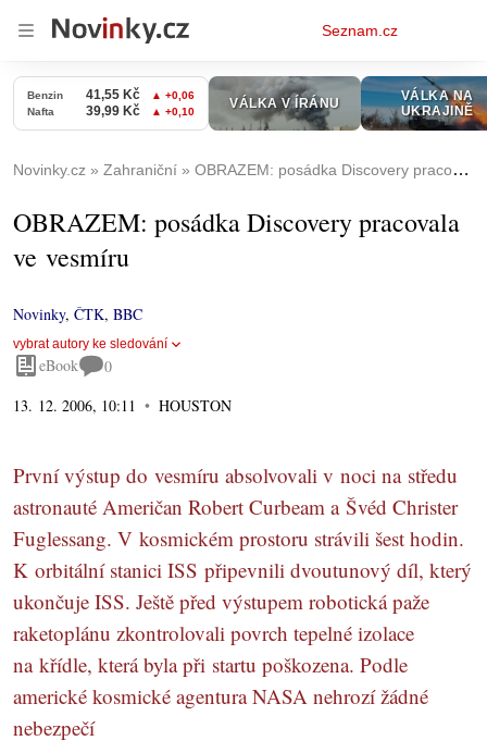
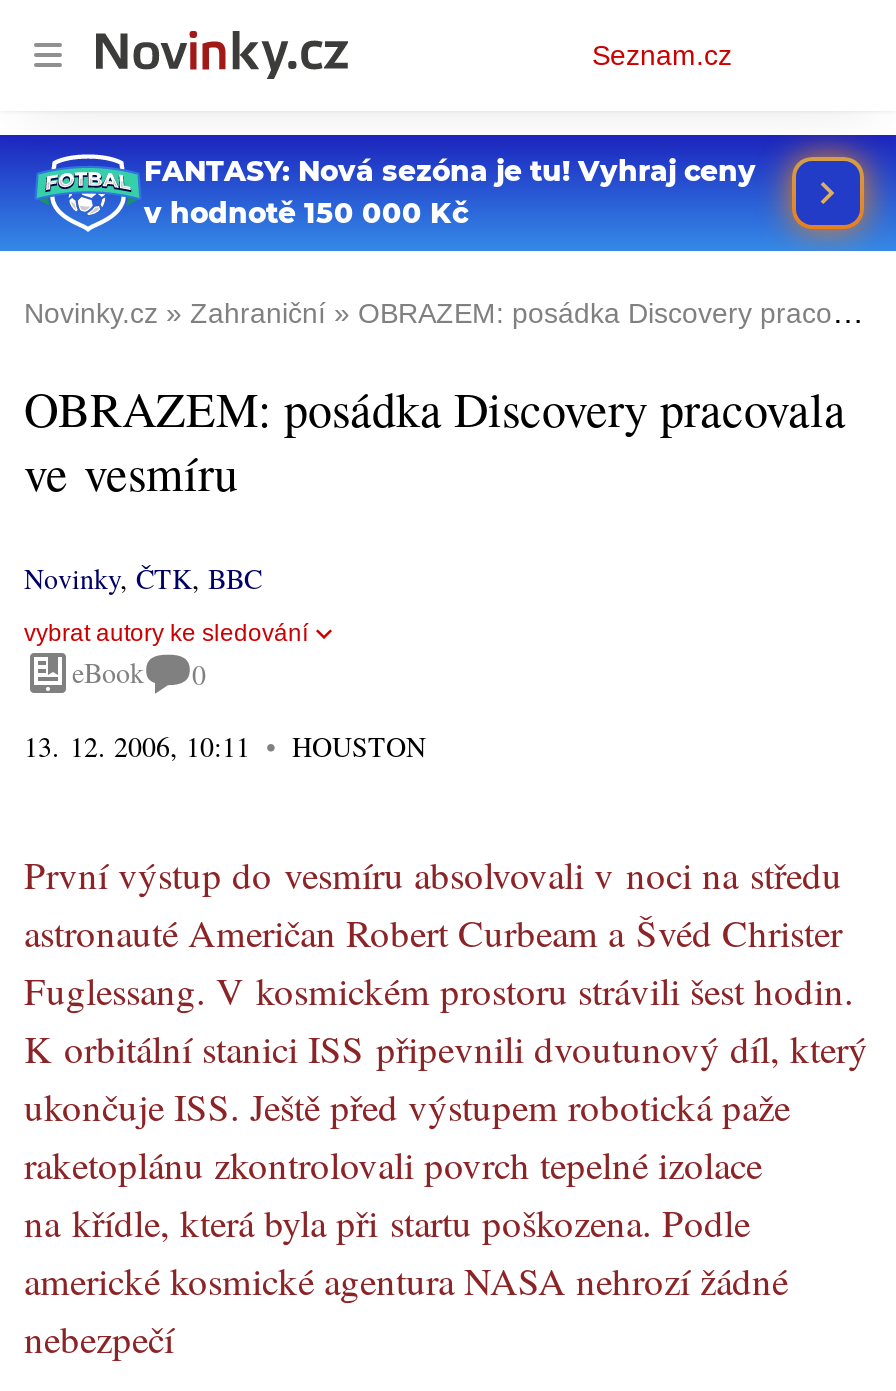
- [image]
+ [image]
